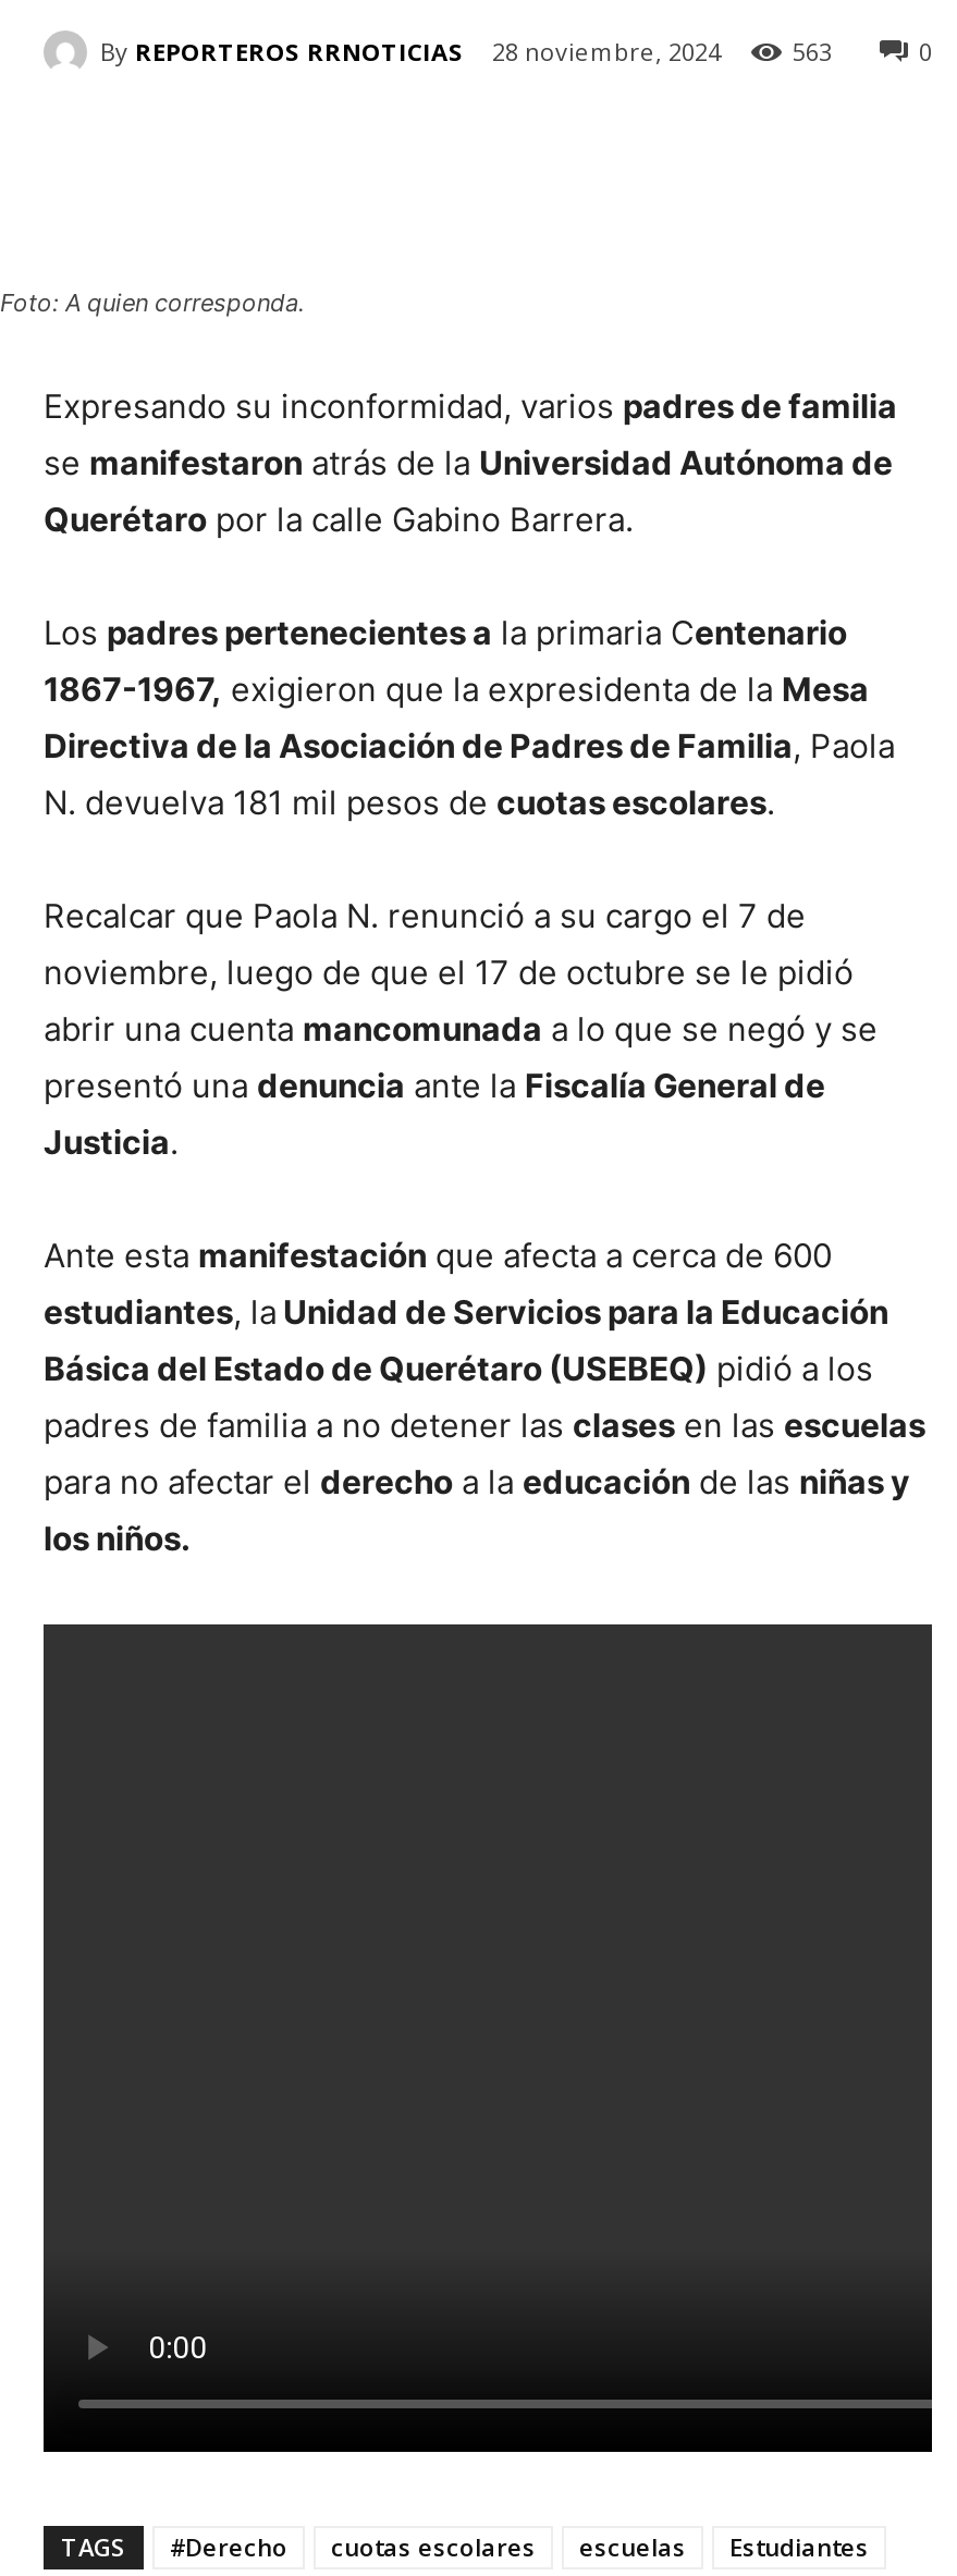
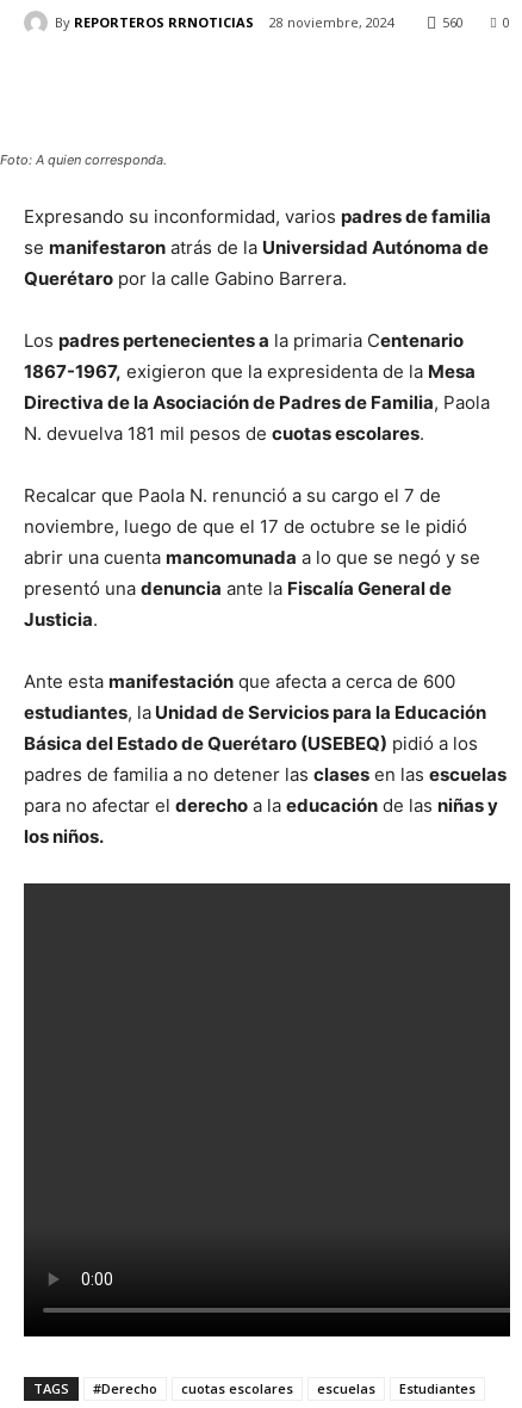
- 563
+ 560
